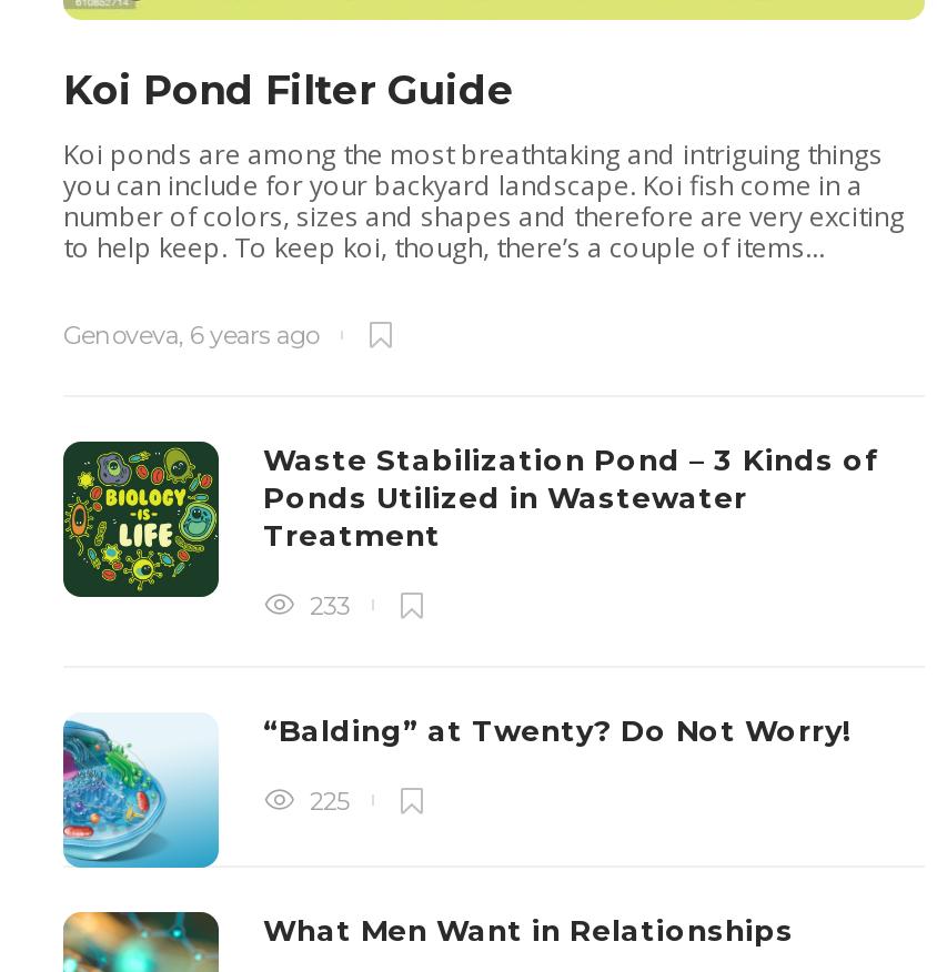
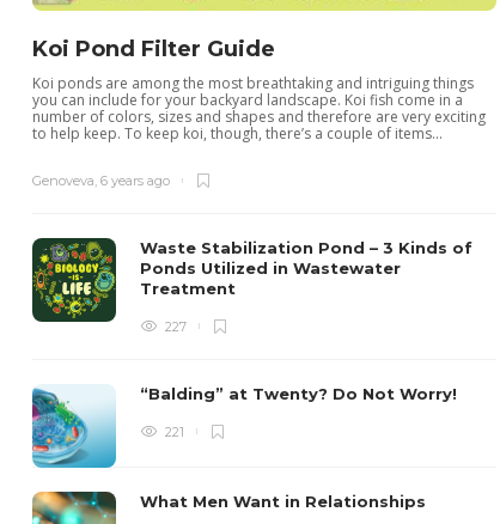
- 233
+ 227

- 225
+ 221
